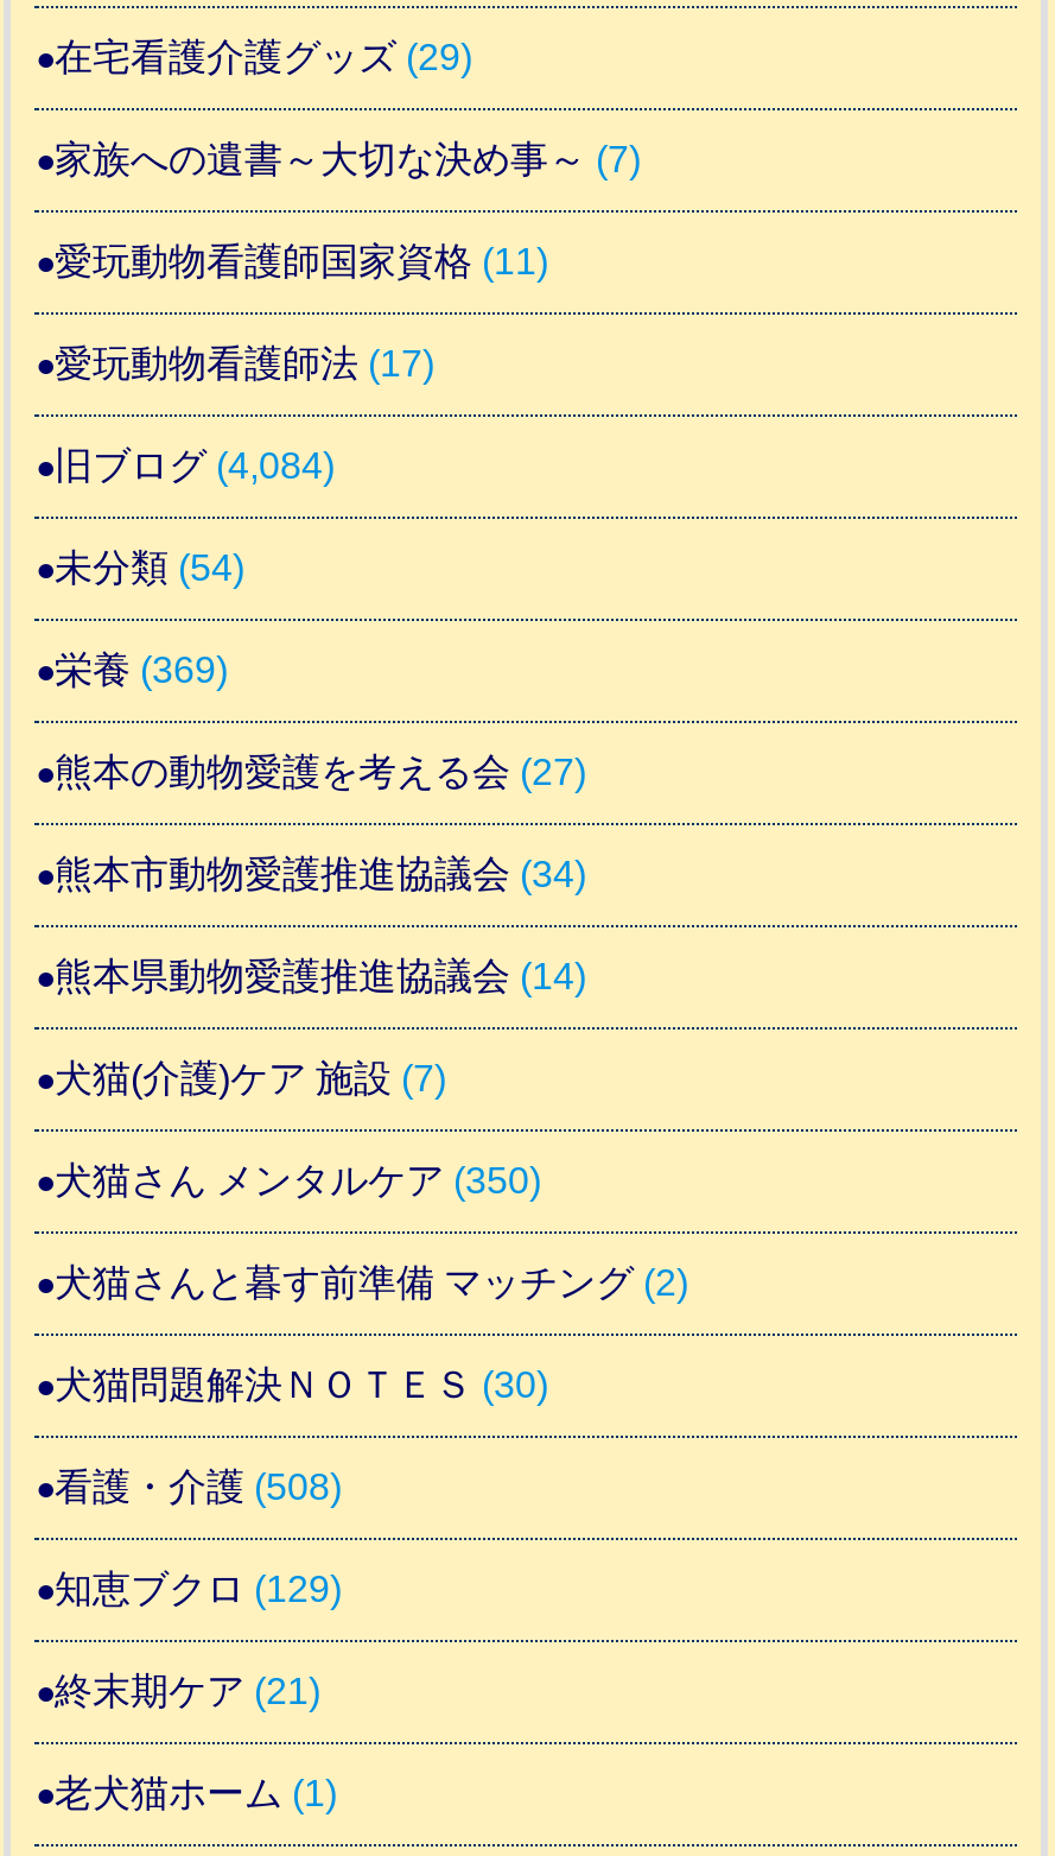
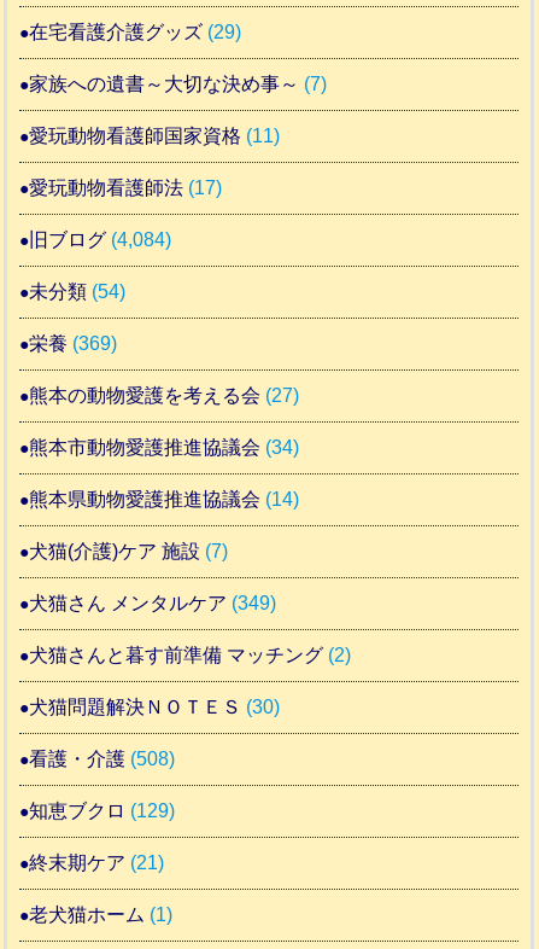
- 犬猫さん メンタルケア(350)
+ 犬猫さん メンタルケア(349)
